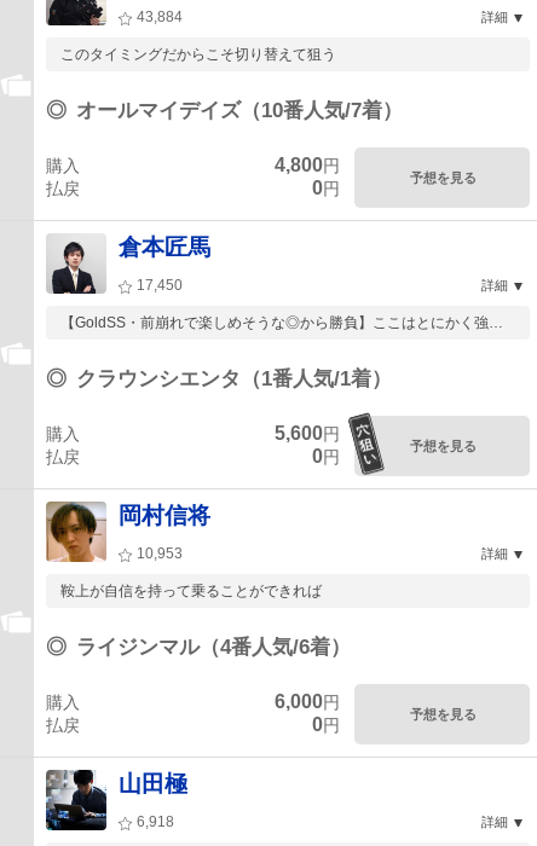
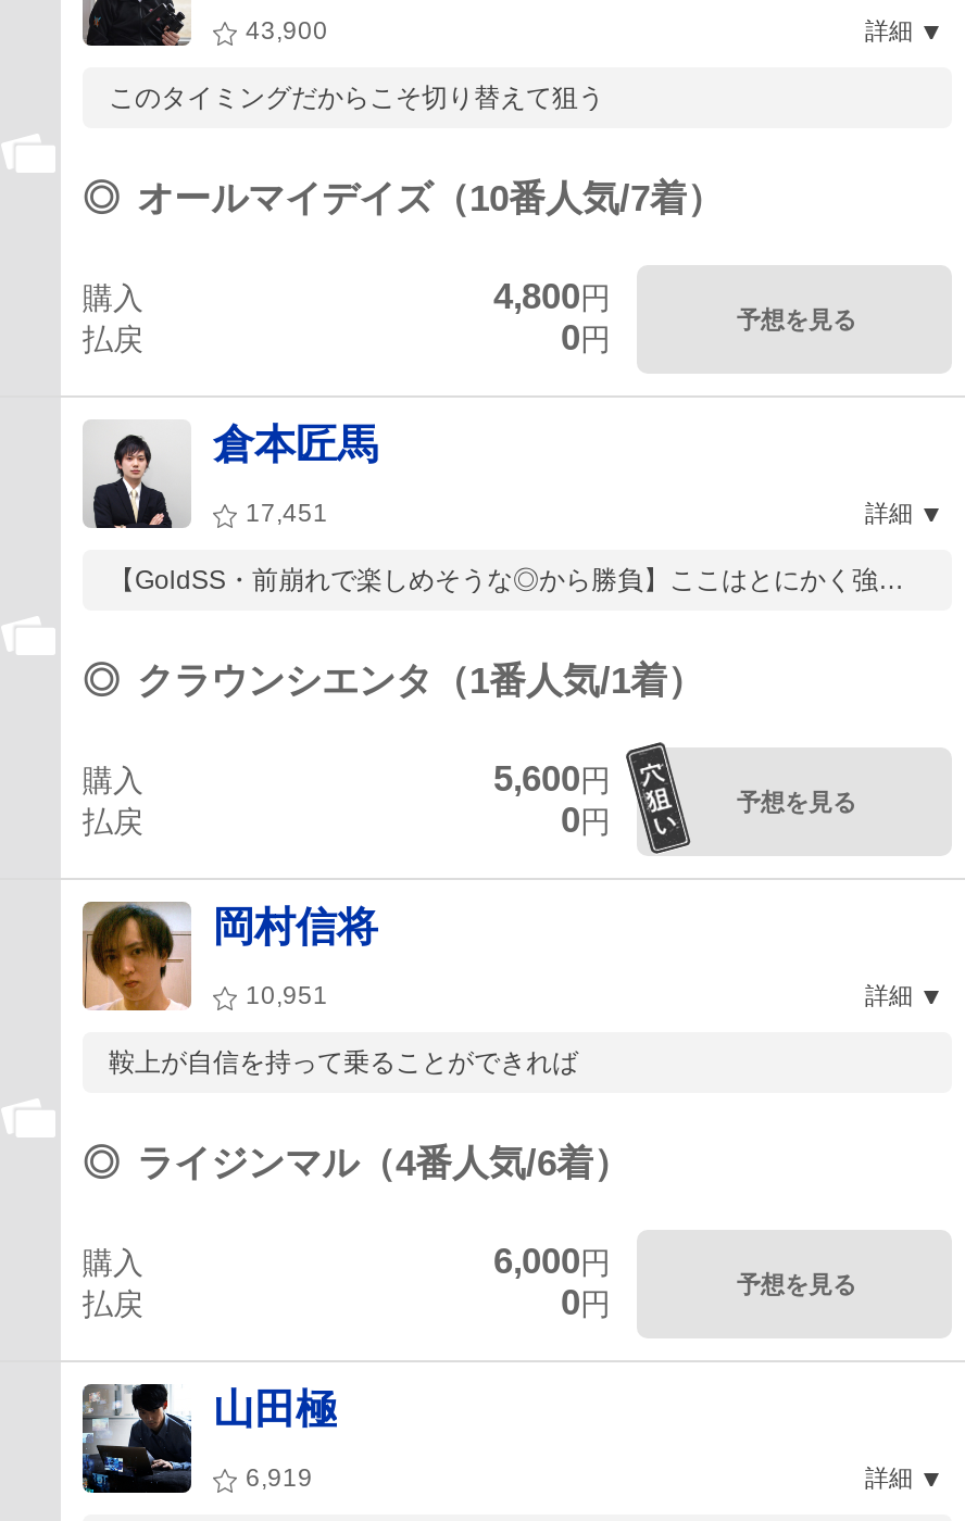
- 43,884
+ 43,900

- 17,450
+ 17,451

- 10,953
+ 10,951

- 6,918
+ 6,919
